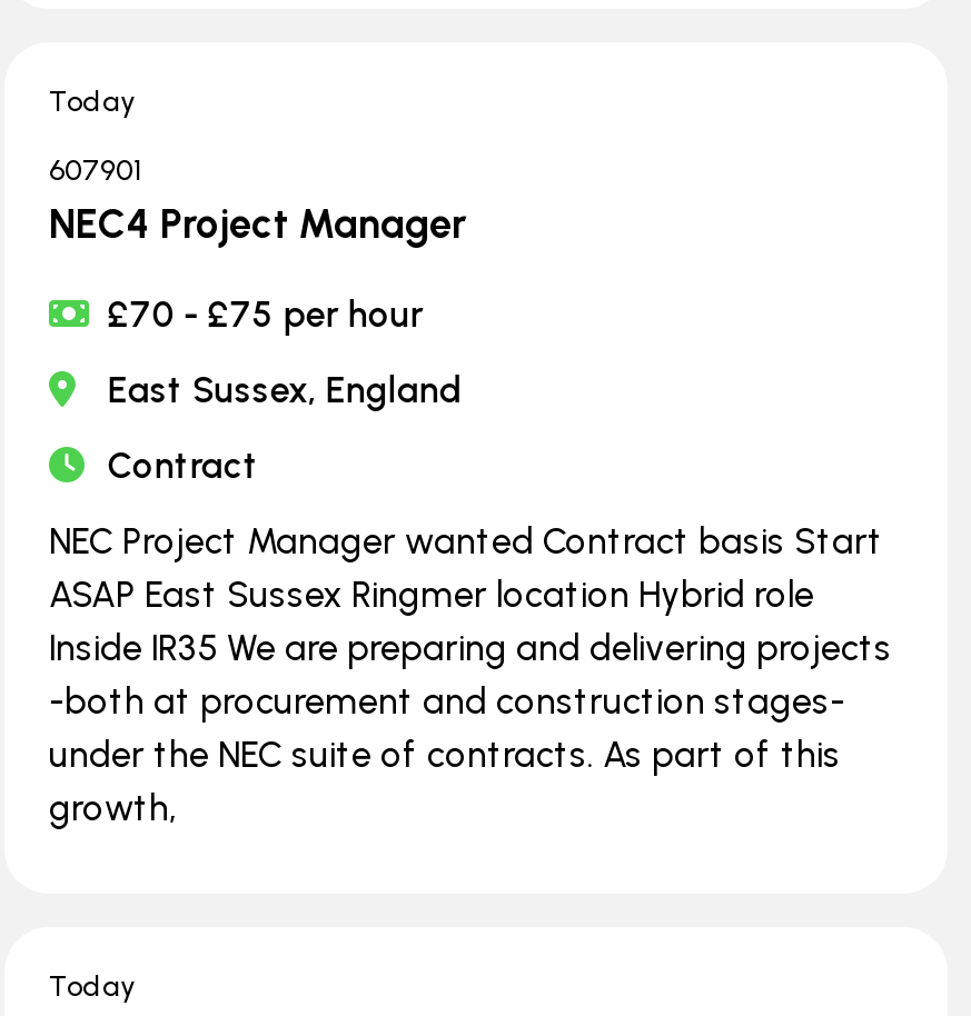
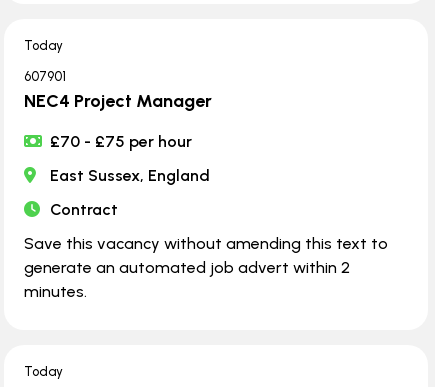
- NEC Project Manager wanted Contract basis Start
- ASAP East Sussex Ringmer location Hybrid role
- Inside IR35 We are preparing and delivering projects
- -both at procurement and construction stages-
- under the NEC suite of contracts. As part of this
- growth,
+ Save this vacancy without amending this text to
+ generate an automated job advert within 2
+ minutes.
